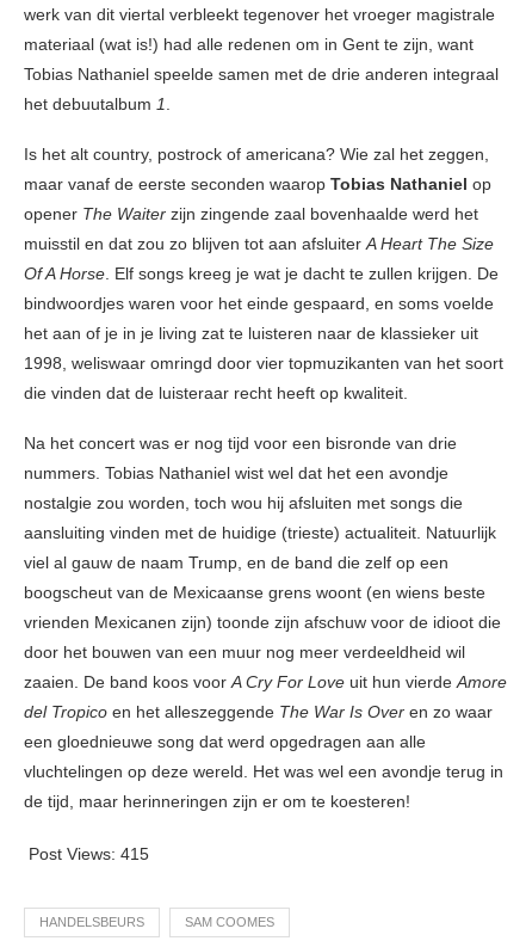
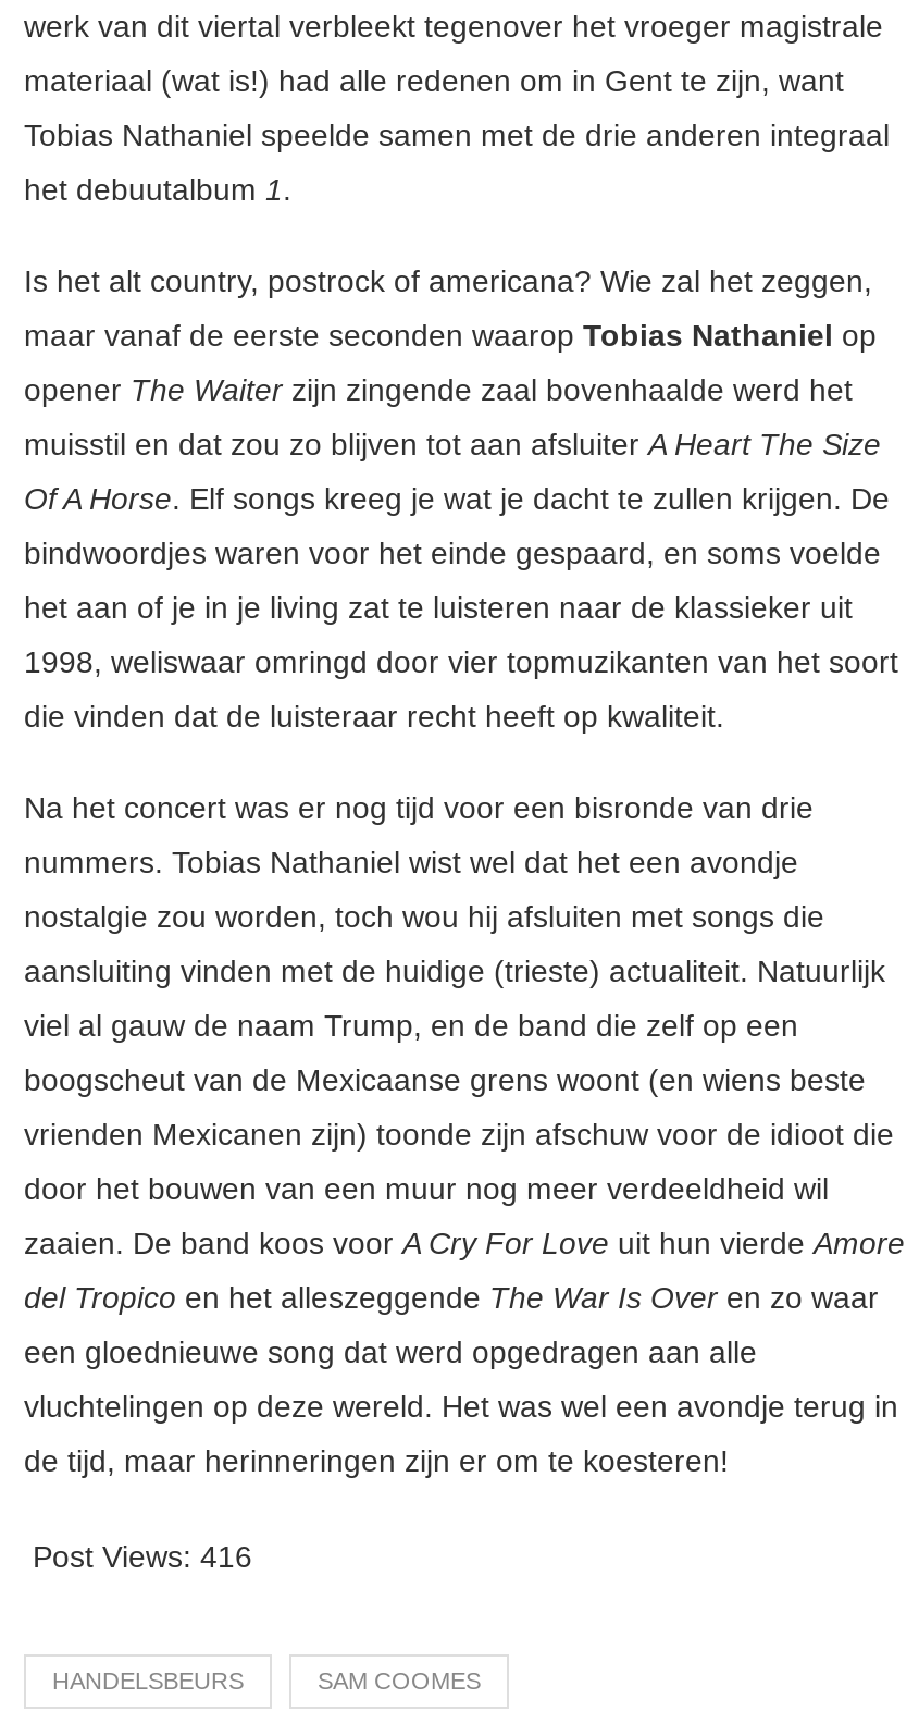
- Post Views: 415
+ Post Views: 416
